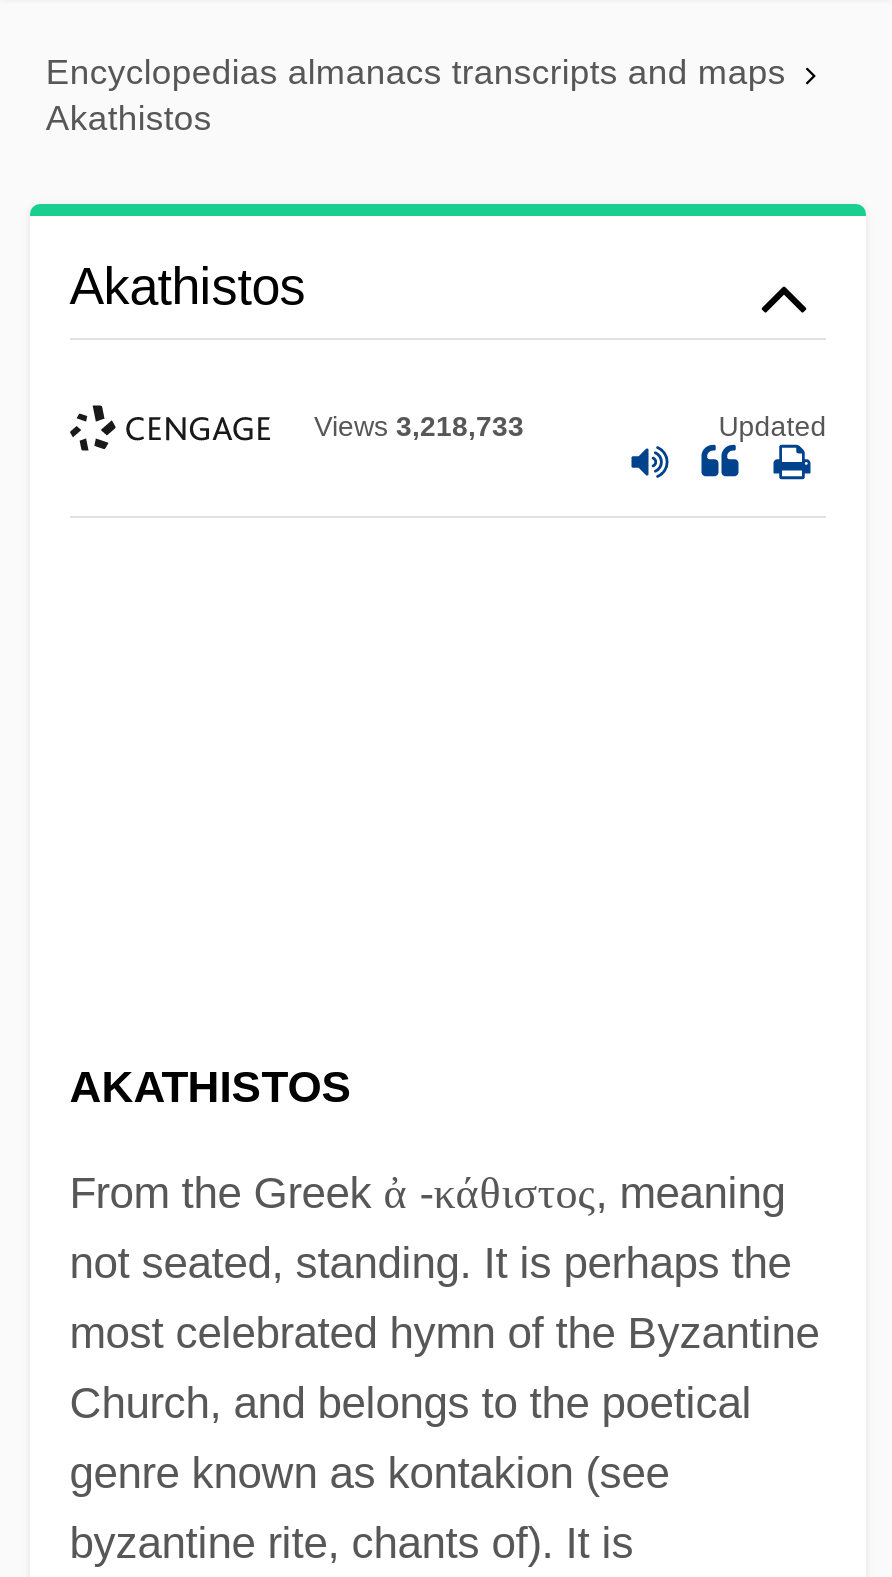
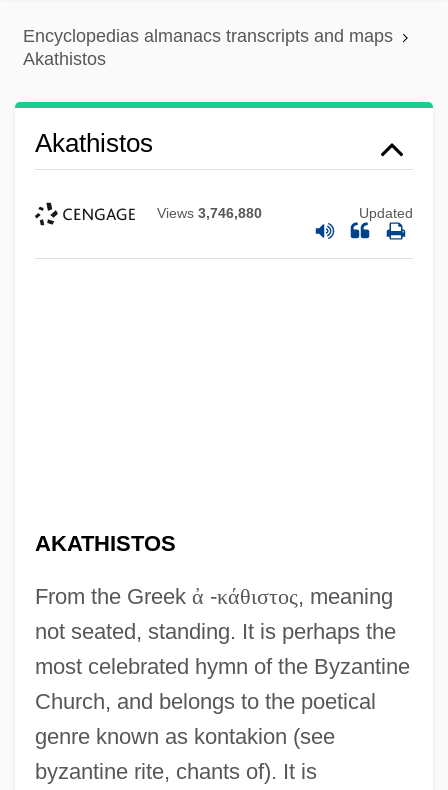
- Views 3,218,733
+ Views 3,746,880
